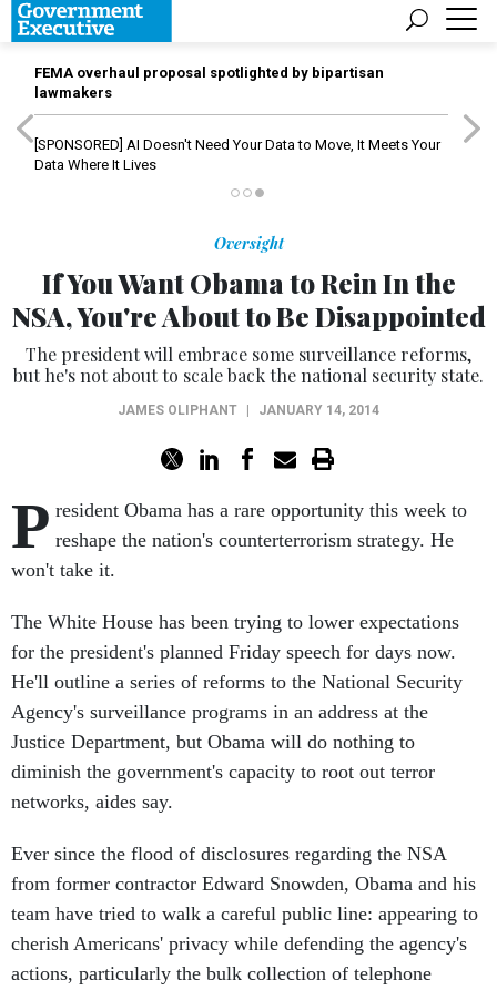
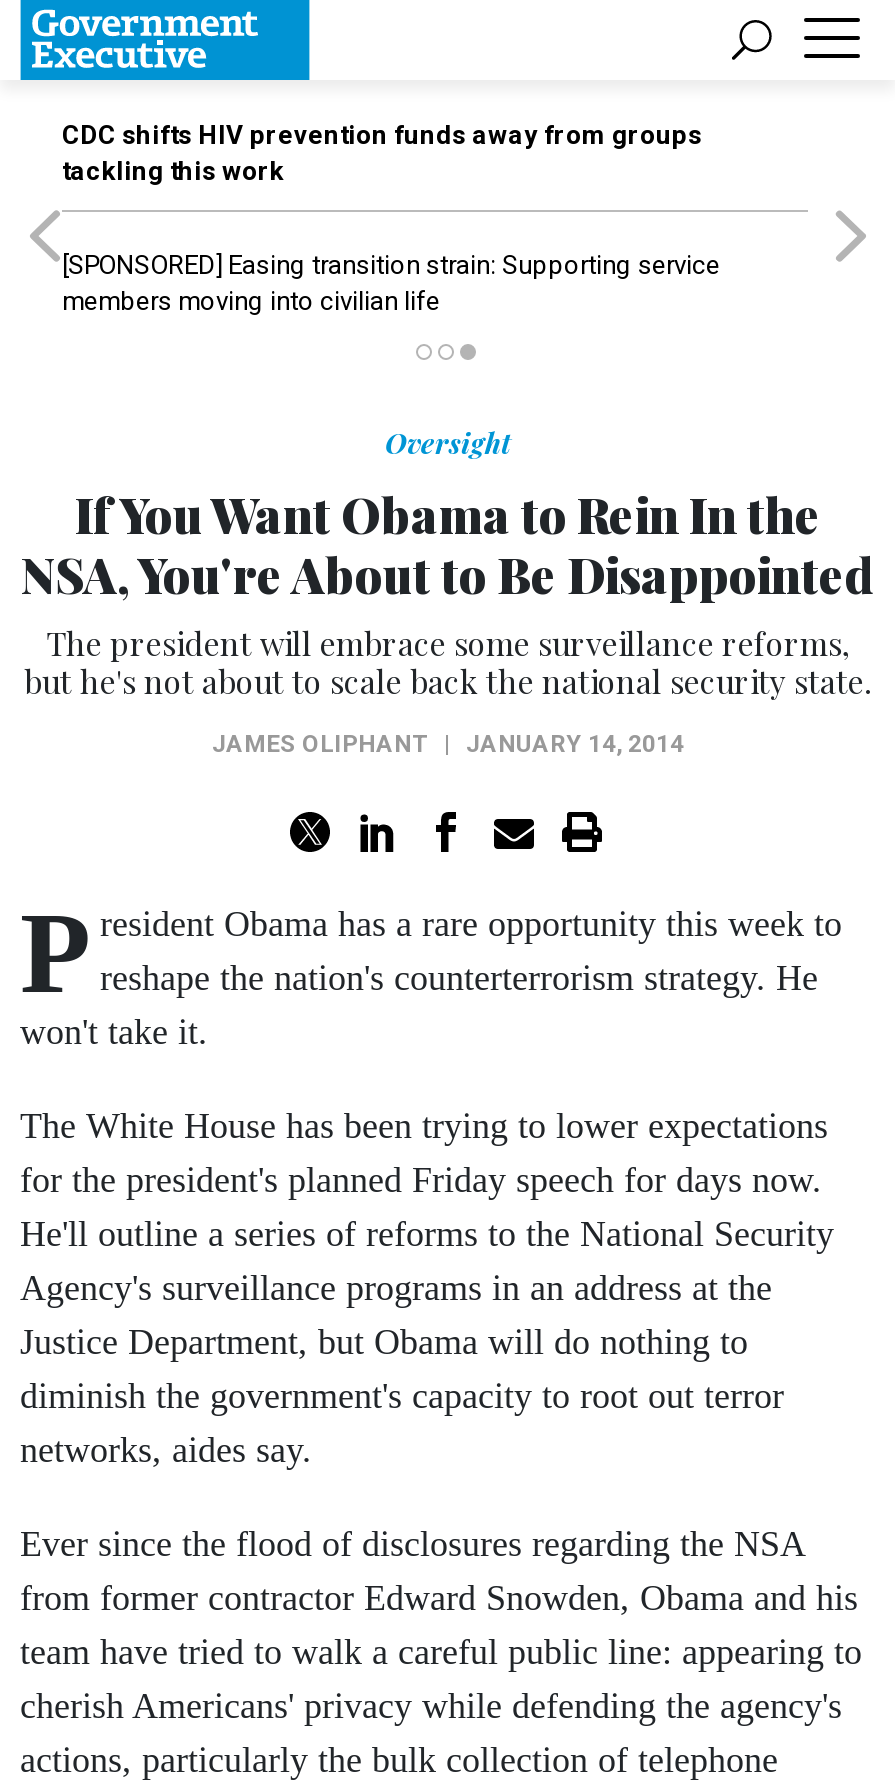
- FEMA overhaul proposal spotlighted by bipartisan
- lawmakers
+ CDC shifts HIV prevention funds away from groups
+ tackling this work

- [SPONSORED] AI Doesn't Need Your Data to Move, It Meets Your
- Data Where It Lives
+ [SPONSORED] Easing transition strain: Supporting service
+ members moving into civilian life
